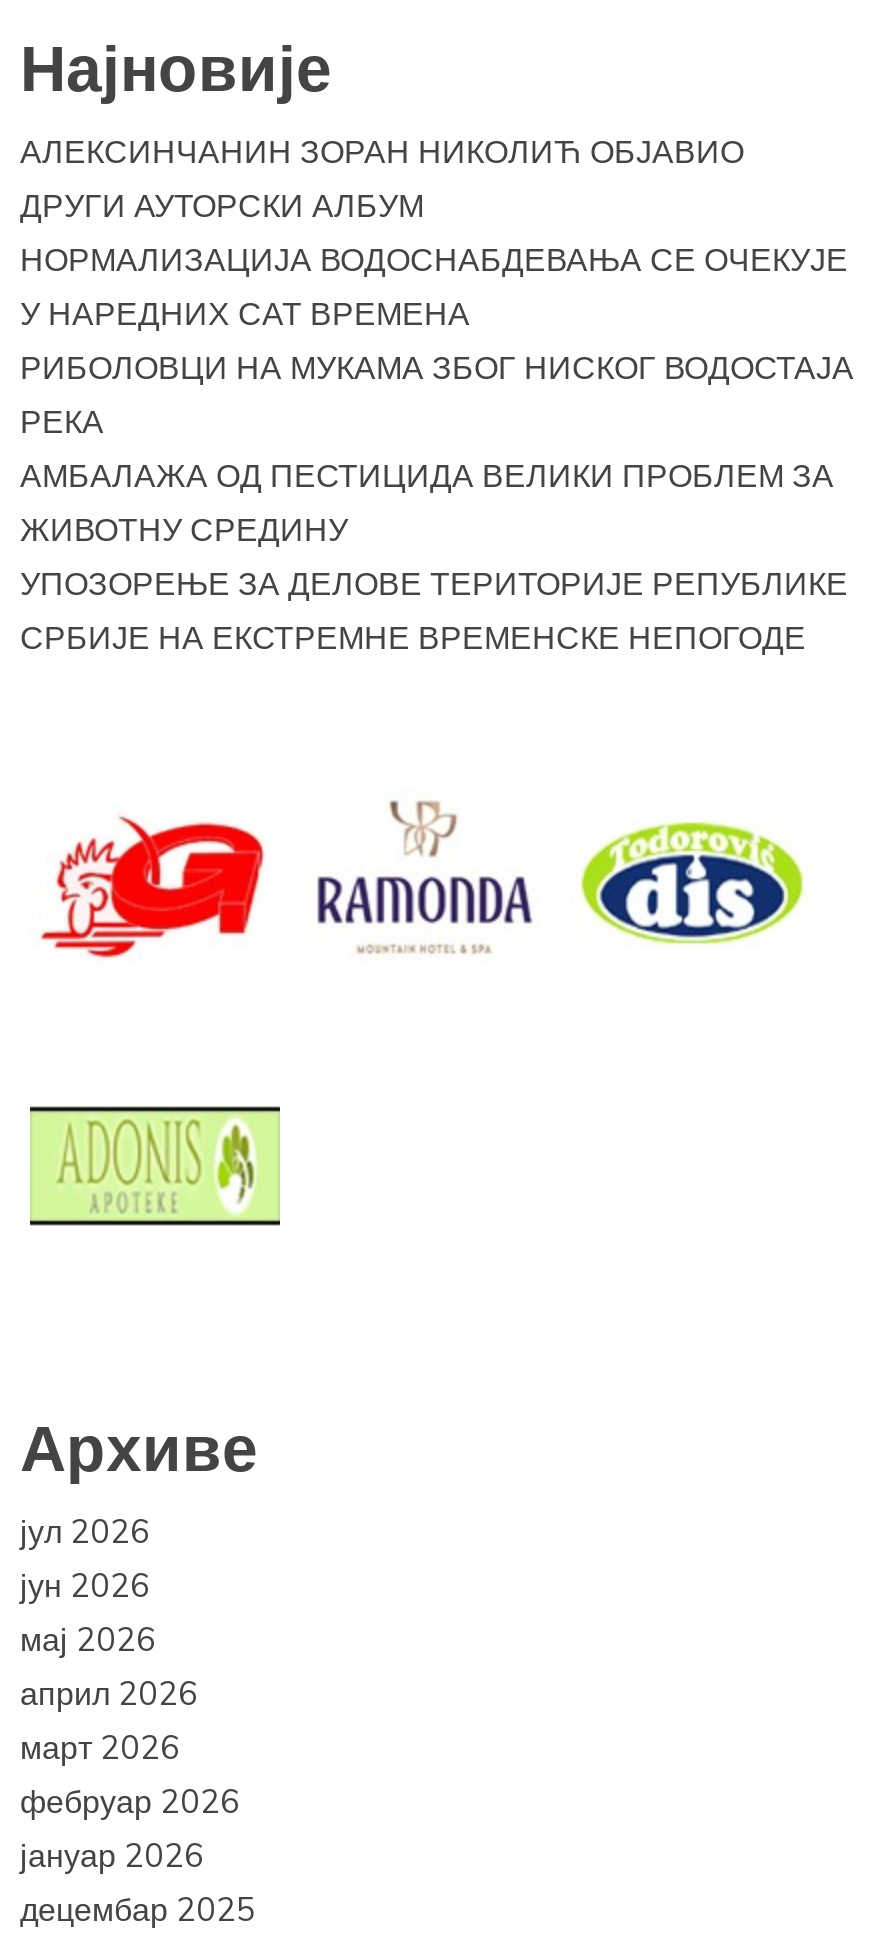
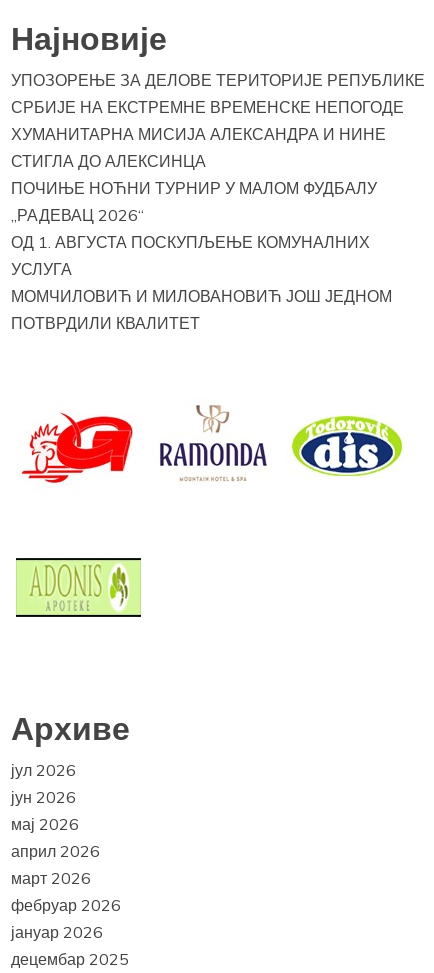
- АЛЕКСИНЧАНИН ЗОРАН НИКОЛИЋ ОБЈАВИО
- ДРУГИ АУТОРСКИ АЛБУМ
- НОРМАЛИЗАЦИЈА ВОДОСНАБДЕВАЊА СЕ ОЧЕКУЈЕ
- У НАРЕДНИХ САТ ВРЕМЕНА
- РИБОЛОВЦИ НА МУКАМА ЗБОГ НИСКОГ ВОДОСТАЈА
- РЕКА
- АМБАЛАЖА ОД ПЕСТИЦИДА ВЕЛИКИ ПРОБЛЕМ ЗА
- ЖИВОТНУ СРЕДИНУ

moved up: УПОЗОРЕЊЕ ЗА ДЕЛОВЕ ТЕРИТОРИЈЕ РЕПУБЛИКЕ | СРБИЈЕ НА ЕКСТРЕМНЕ ВРЕМЕНСКЕ НЕПОГОДЕ

+ ХУМАНИТАРНА МИСИЈА АЛЕКСАНДРА И НИНЕ
+ СТИГЛА ДО АЛЕКСИНЦА
+ ПОЧИЊЕ НОЋНИ ТУРНИР У МАЛОМ ФУДБАЛУ
+ „РАДЕВАЦ 2026“
+ ОД 1. АВГУСТА ПОСКУПЉЕЊЕ КОМУНАЛНИХ
+ УСЛУГА
+ МОМЧИЛОВИЋ И МИЛОВАНОВИЋ ЈОШ ЈЕДНОМ
+ ПОТВРДИЛИ КВАЛИТЕТ
